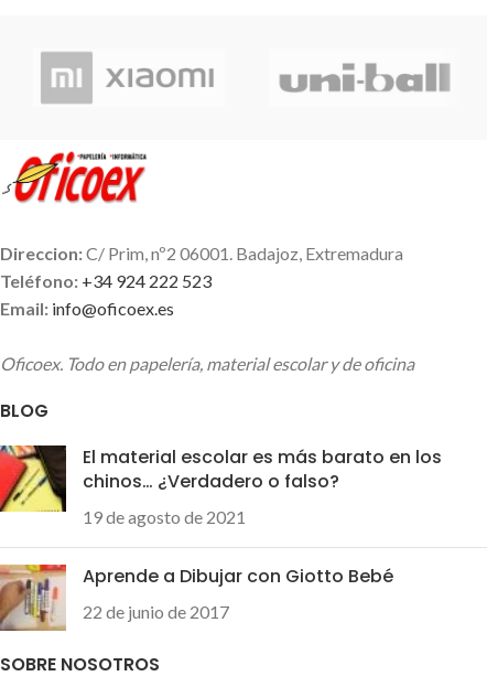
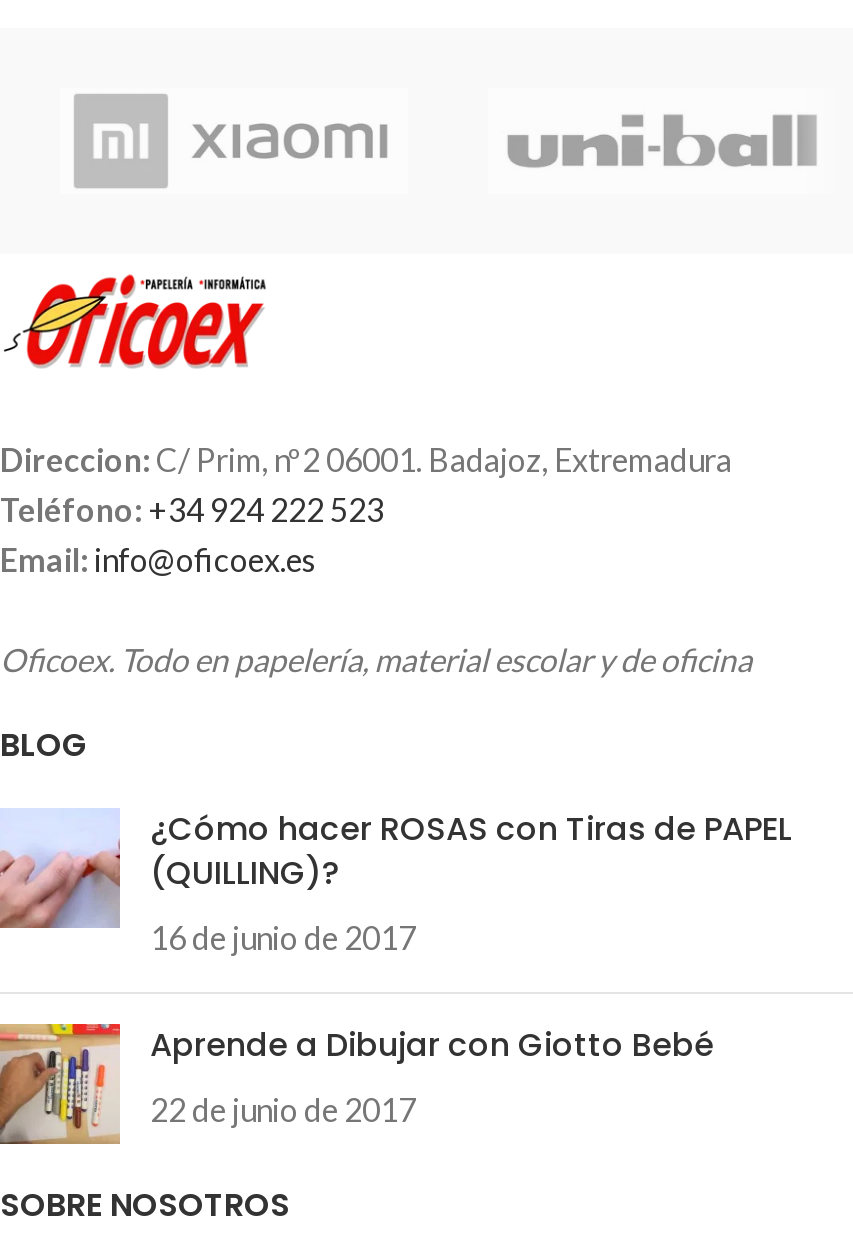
- [image]
- El material escolar es más barato en los
- chinos… ¿Verdadero o falso?
+ [image]
+ ¿Cómo hacer ROSAS con Tiras de PAPEL
+ (QUILLING)?

- 19 de agosto de 2021
+ 16 de junio de 2017
